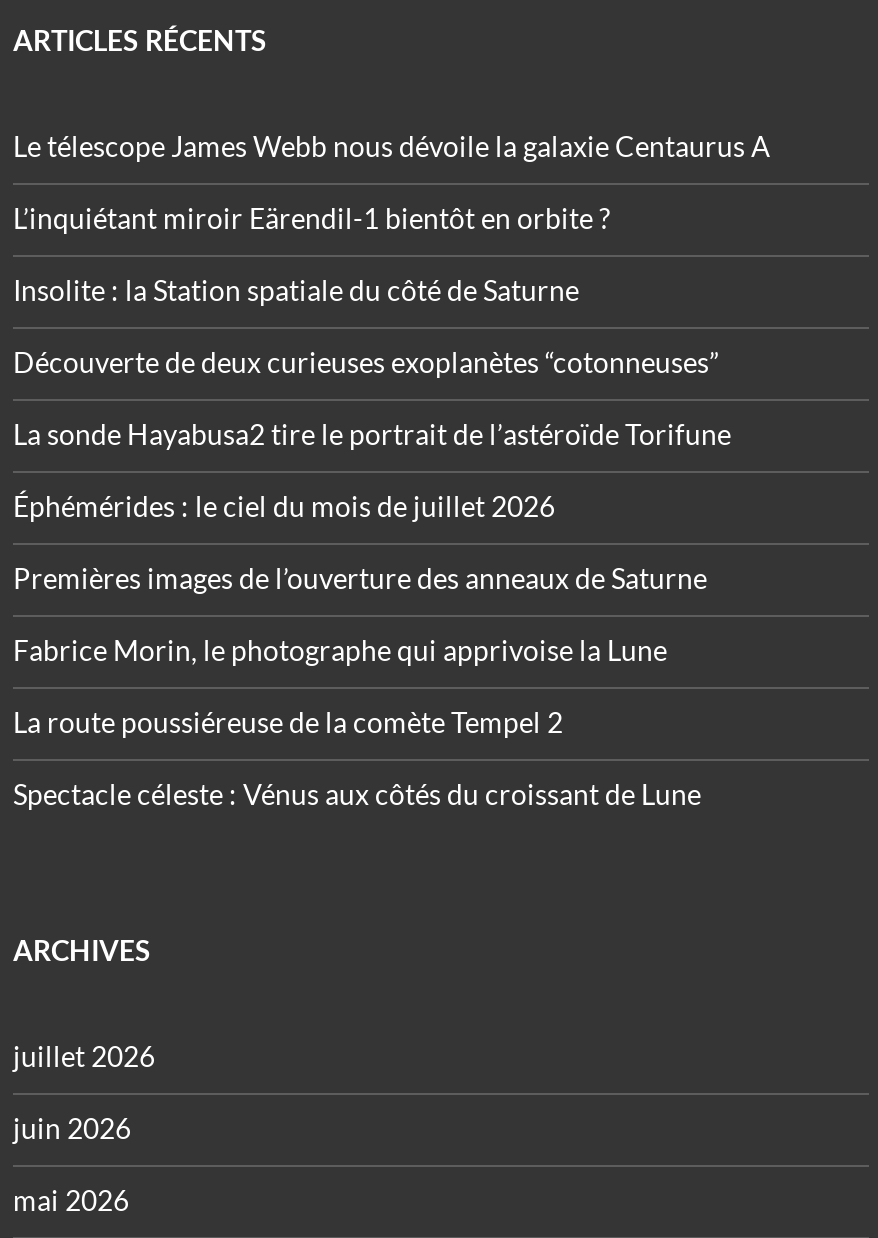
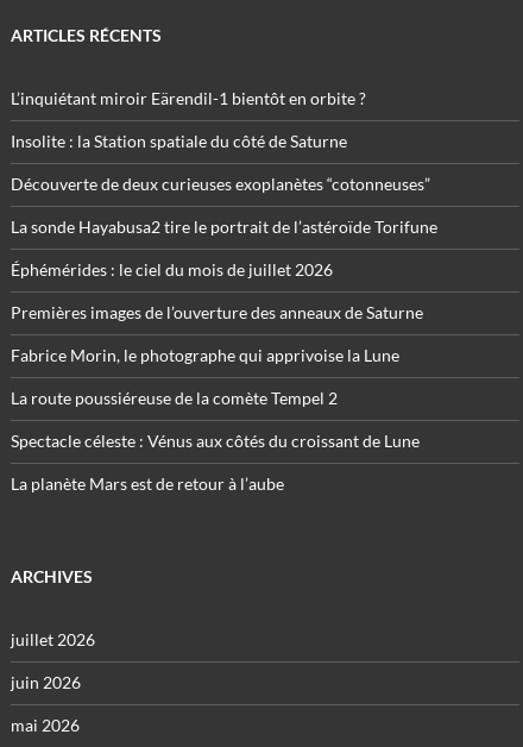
- Le télescope James Webb nous dévoile la galaxie Centaurus A

moved up: L’inquiétant miroir Eärendil-1 bientôt en orbite ? | Insolite : la Station spatiale du côté de Saturne | Découverte de deux curieuses exoplanètes “cotonneuses” | ... | La route poussiéreuse de la comète Tempel 2 | Spectacle céleste : Vénus aux côtés du croissant de Lune

+ La planète Mars est de retour à l’aube
